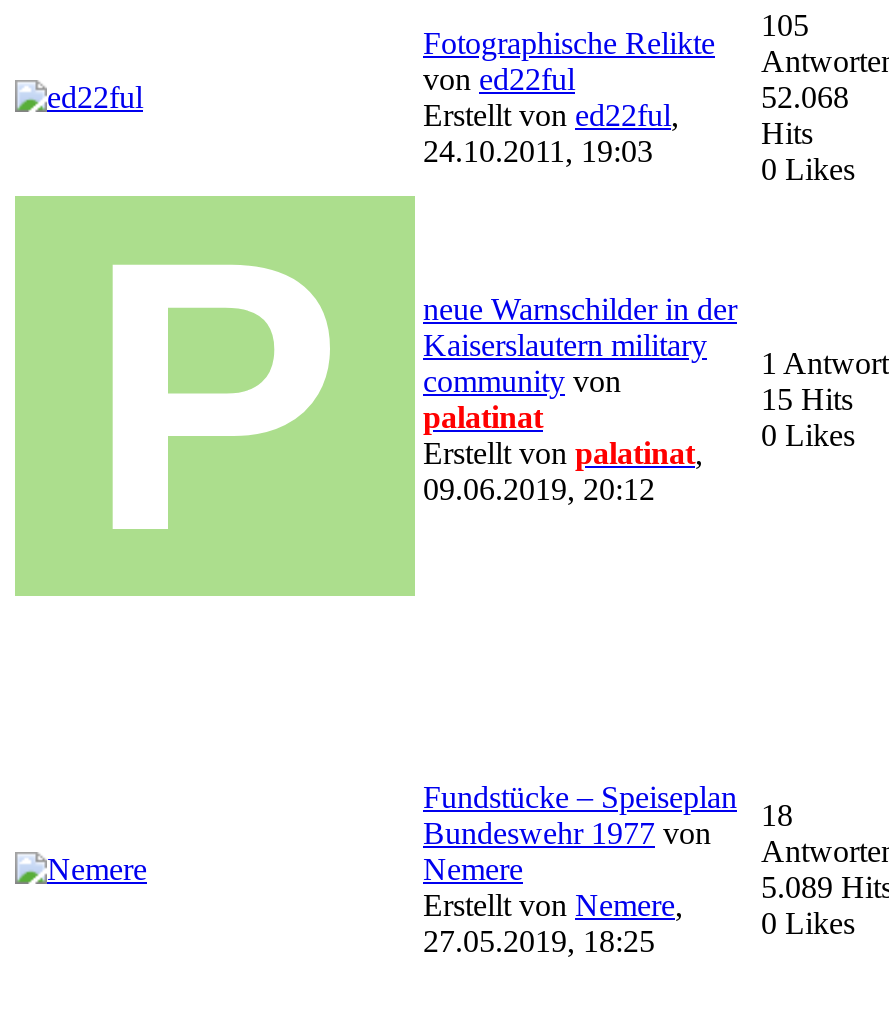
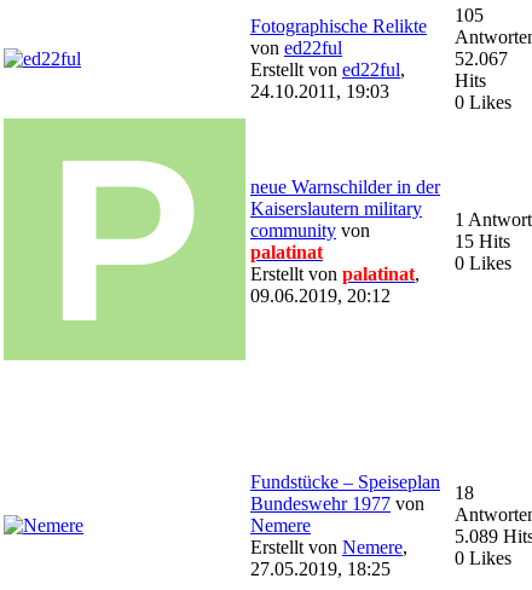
- 52.068
+ 52.067
